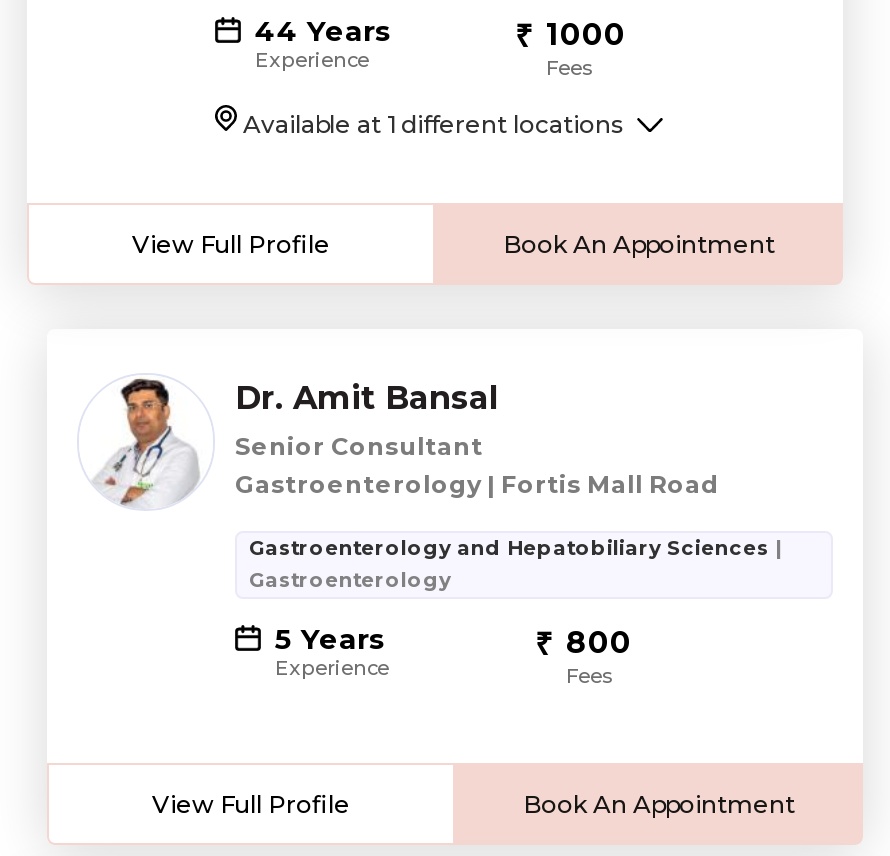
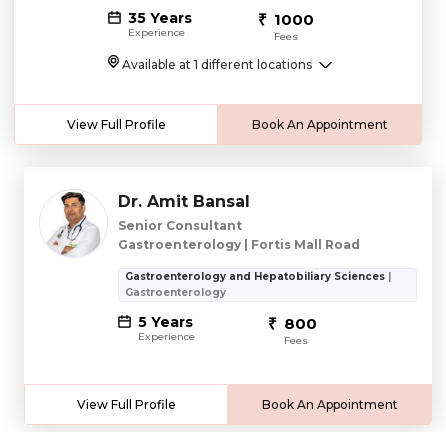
- 44 Years
+ 35 Years
